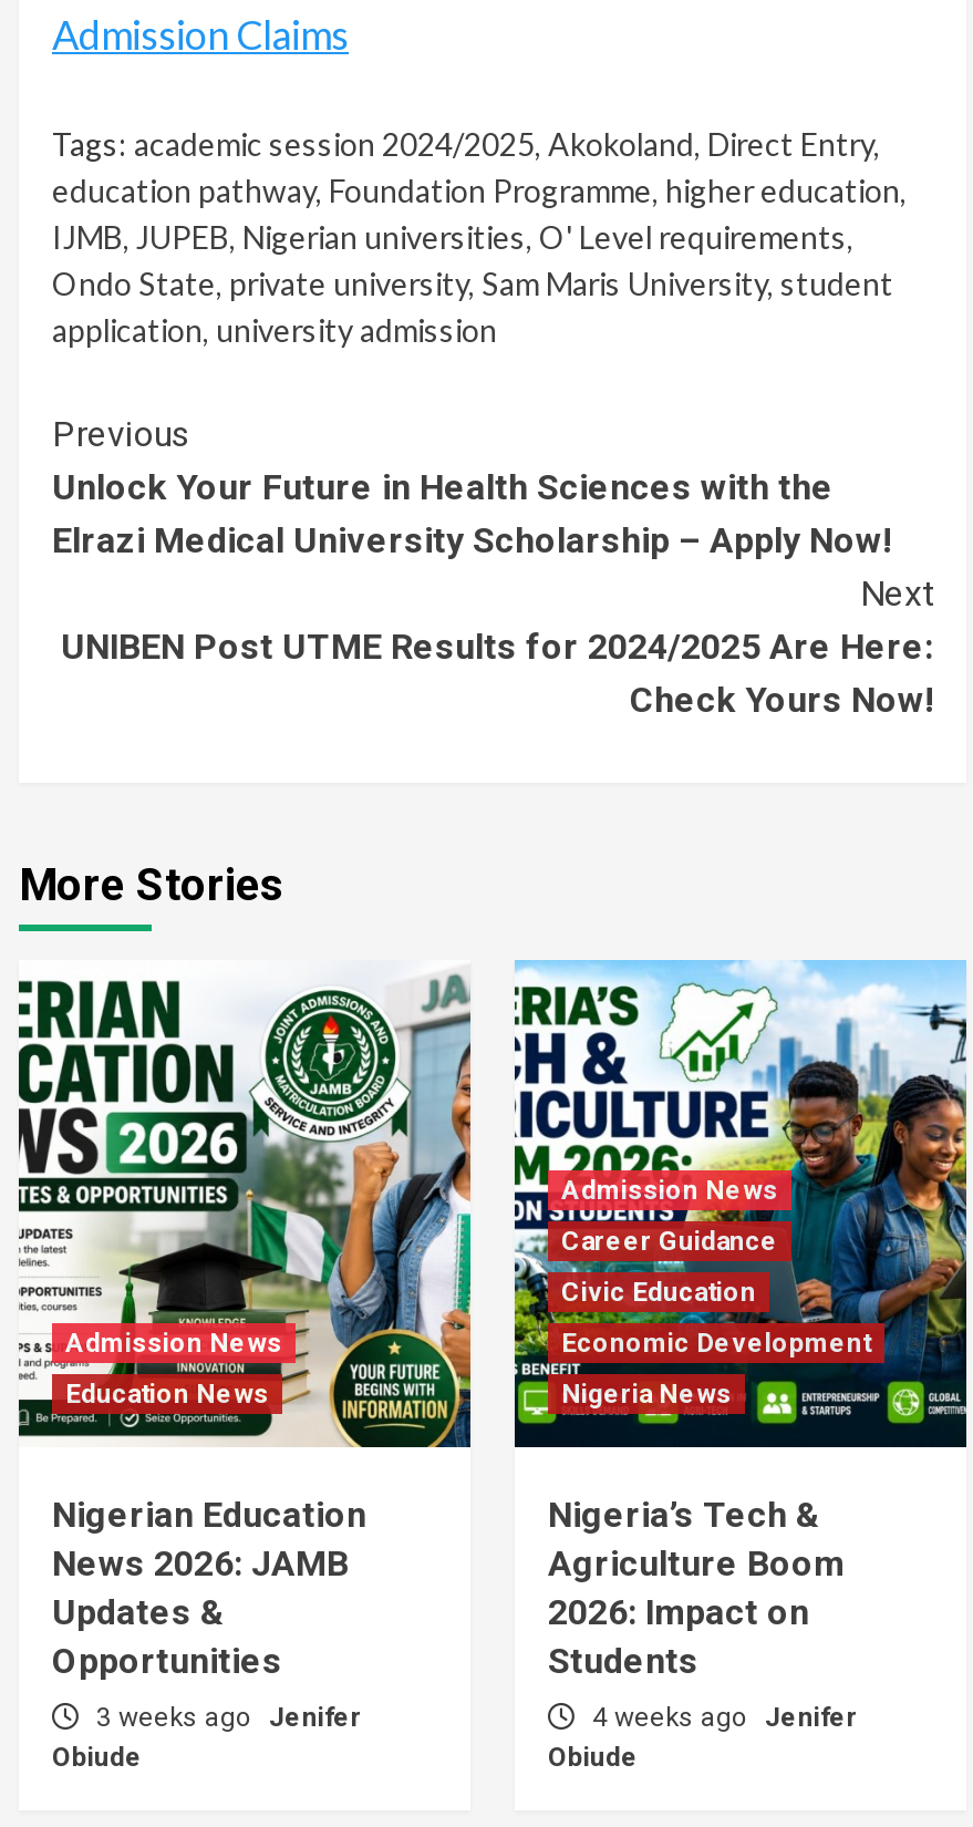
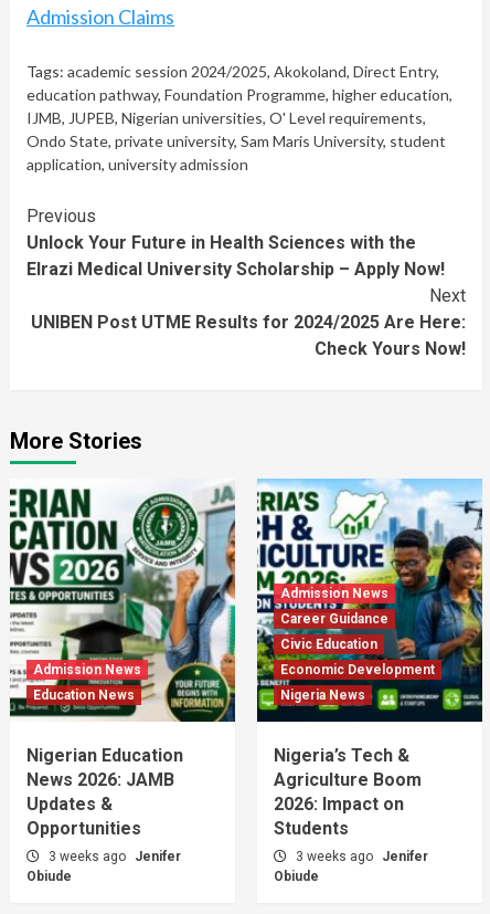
- 4 weeks ago Jenifer
+ 3 weeks ago Jenifer
